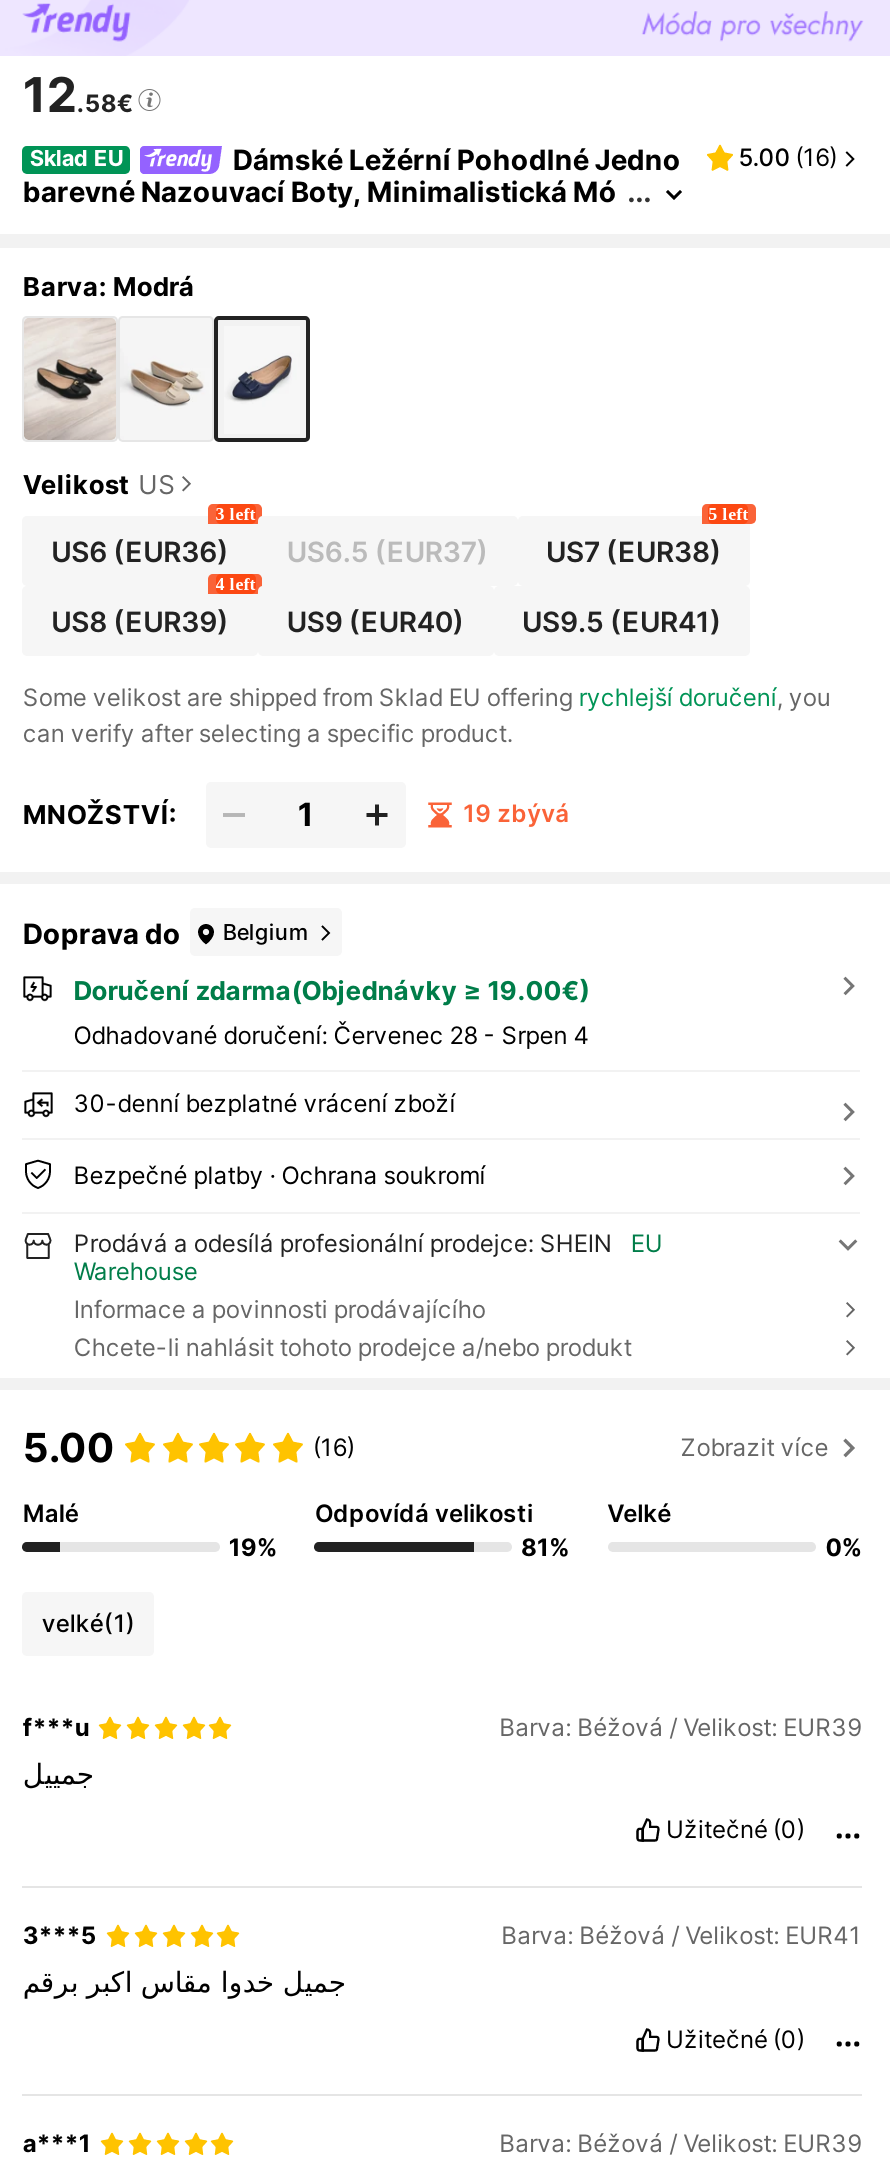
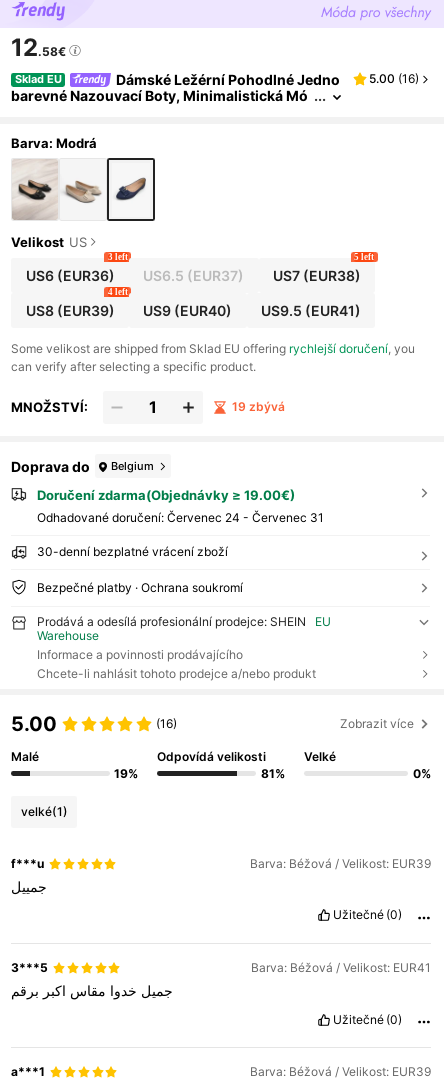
- Odhadované doručení: Červenec 28 - Srpen 4
+ Odhadované doručení: Červenec 24 - Červenec 31
